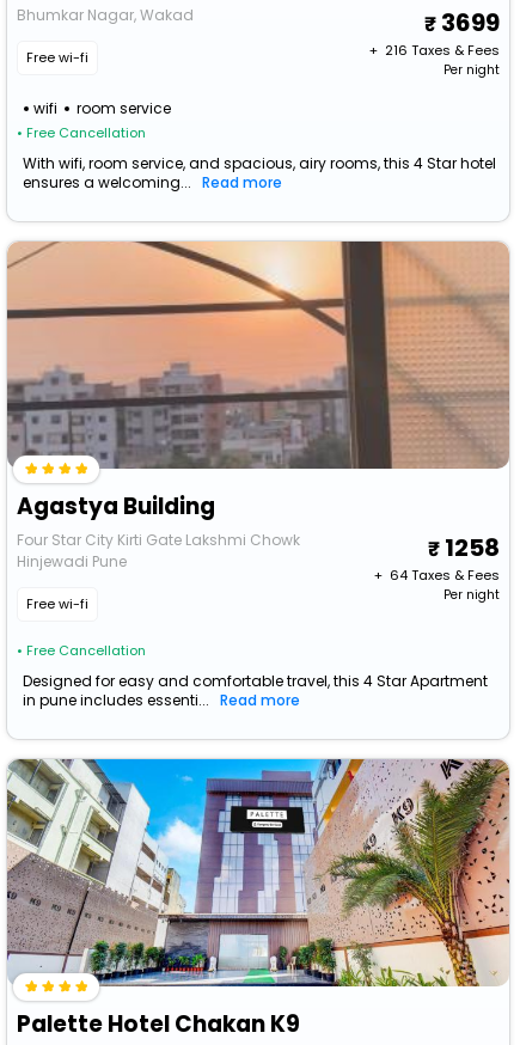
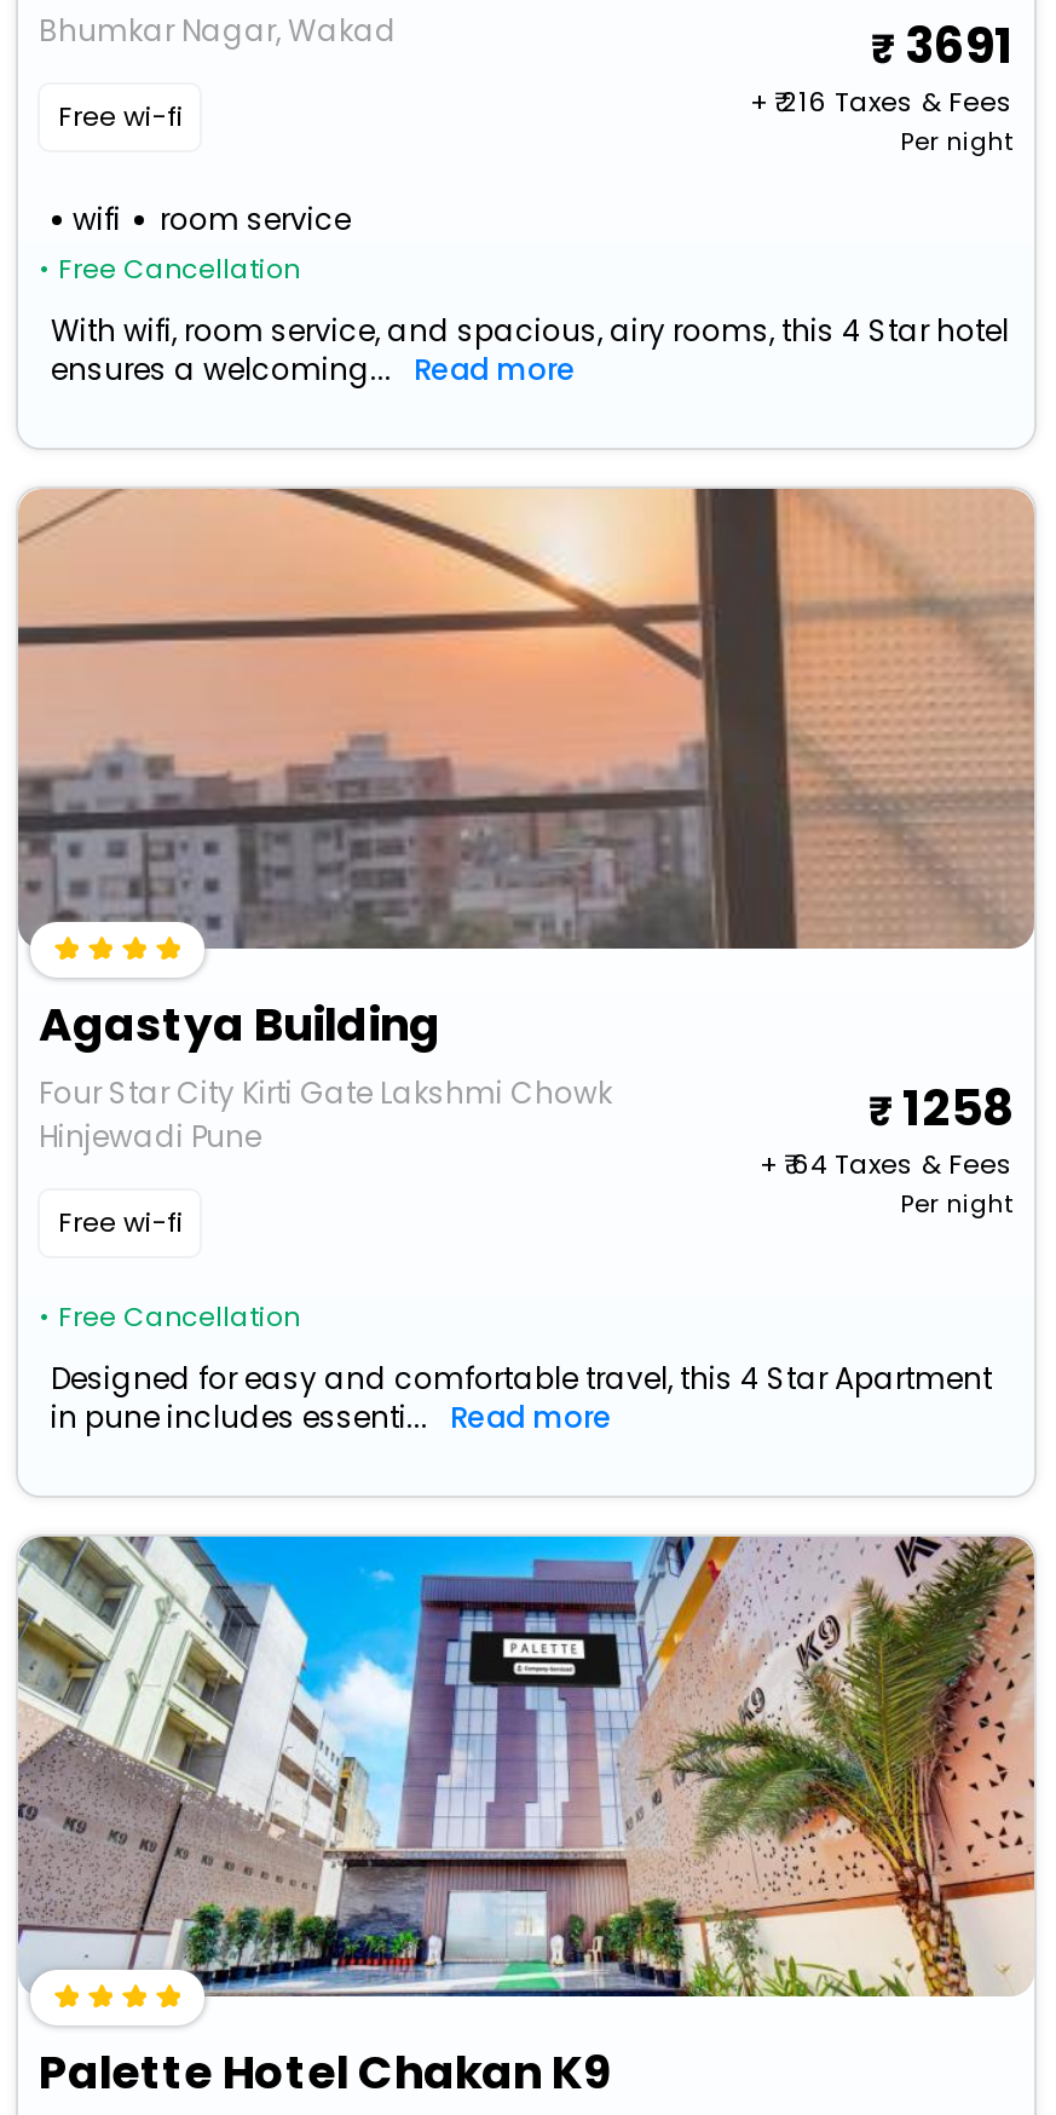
- 3699
+ 3691
